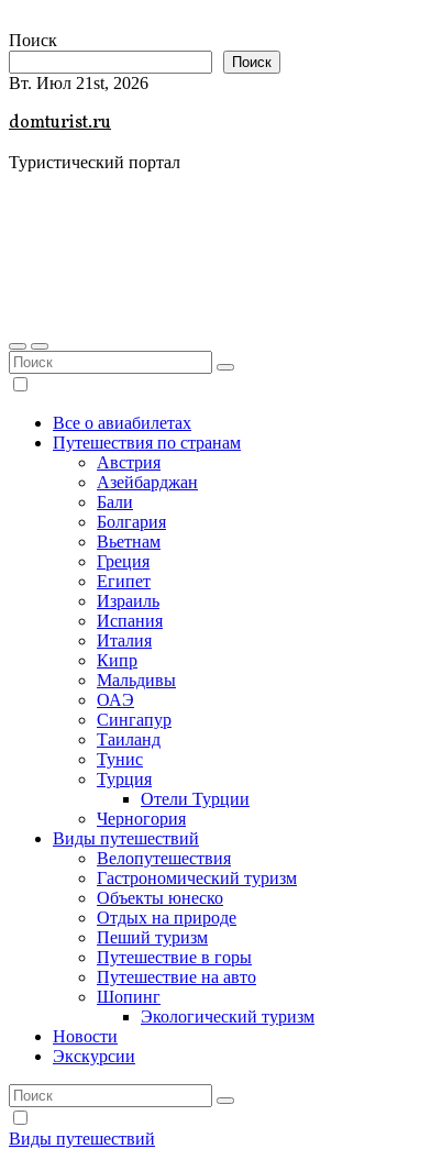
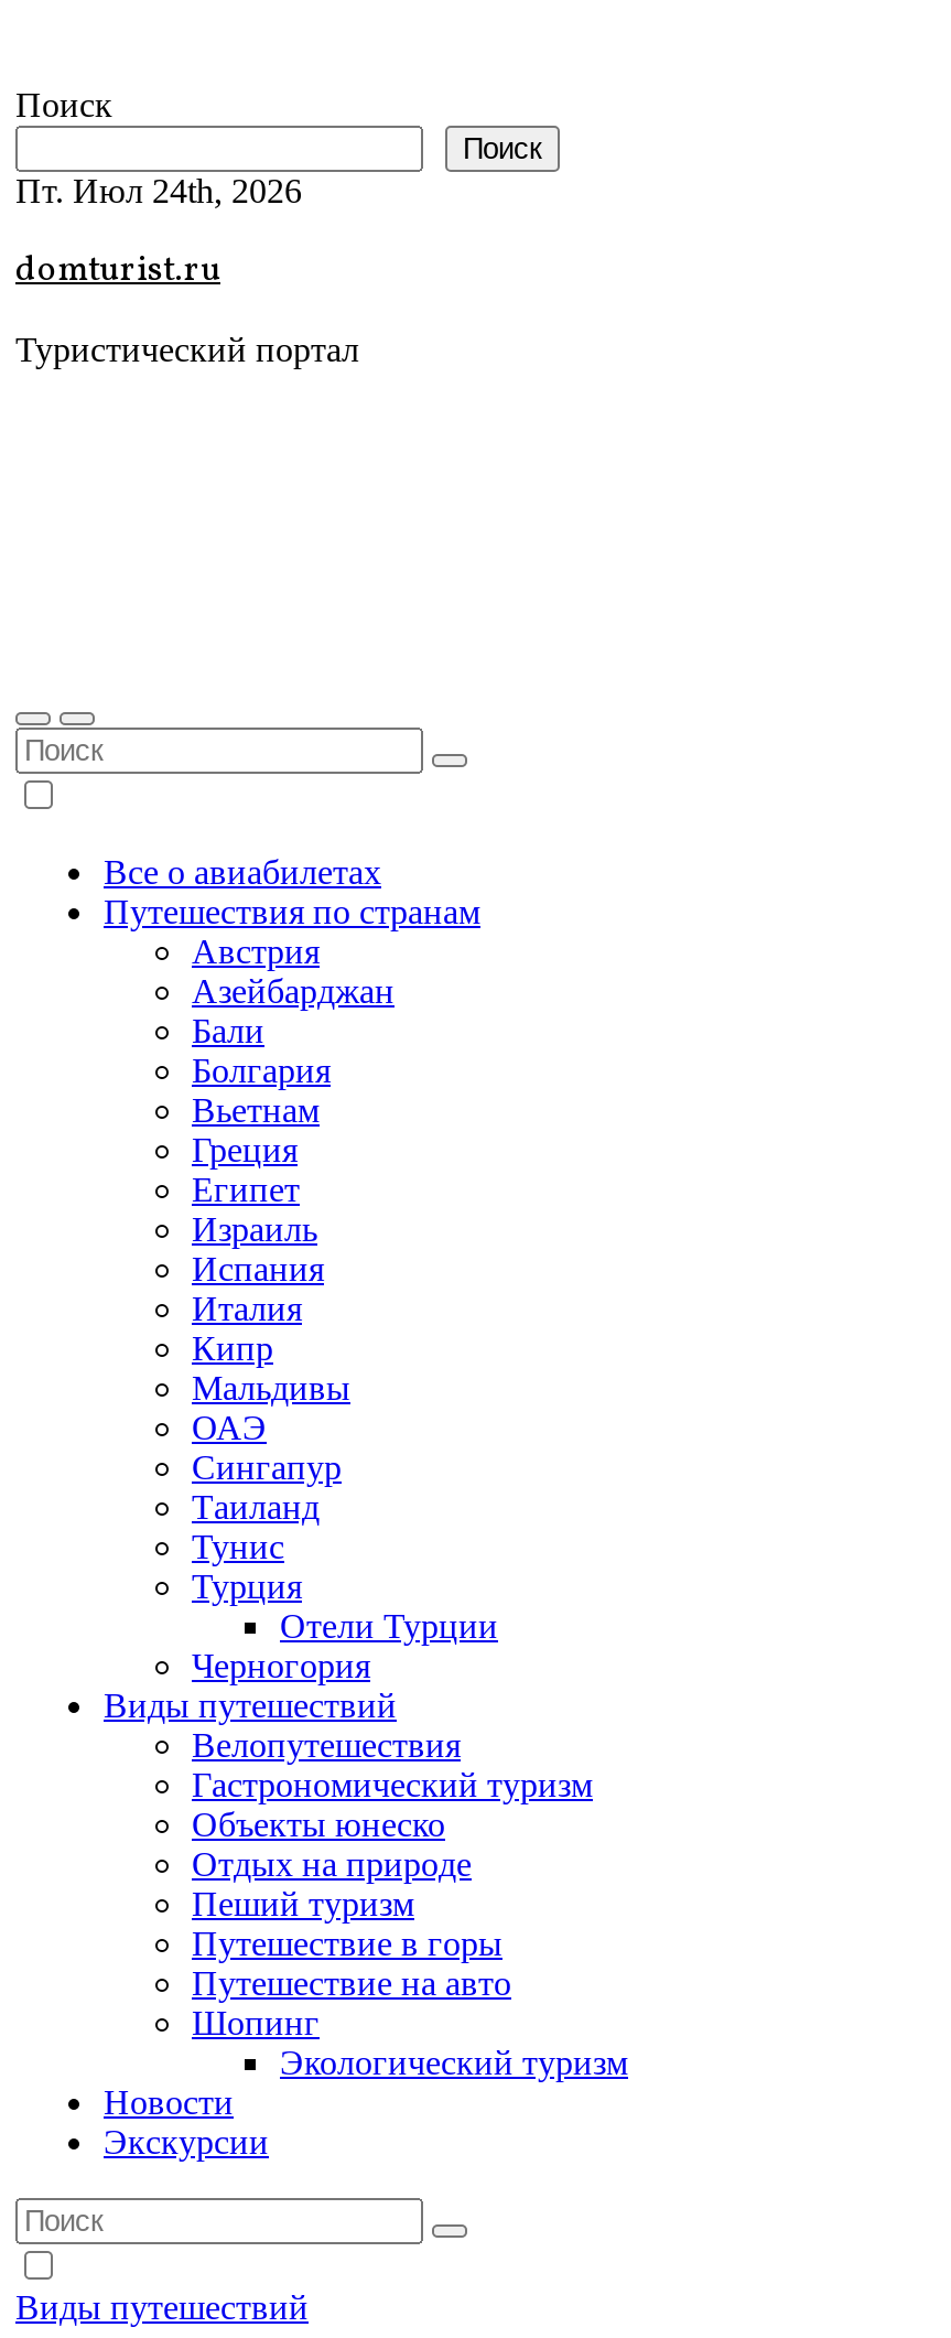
- Вт. Июл 21st, 2026
+ Пт. Июл 24th, 2026
